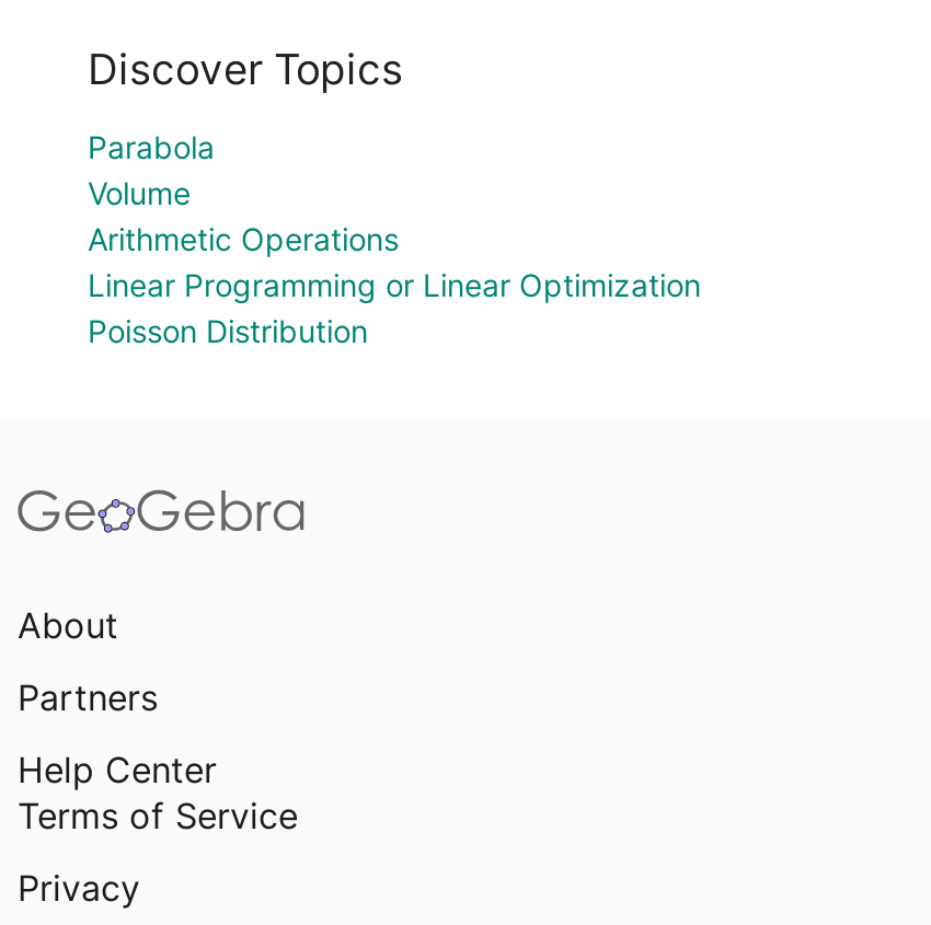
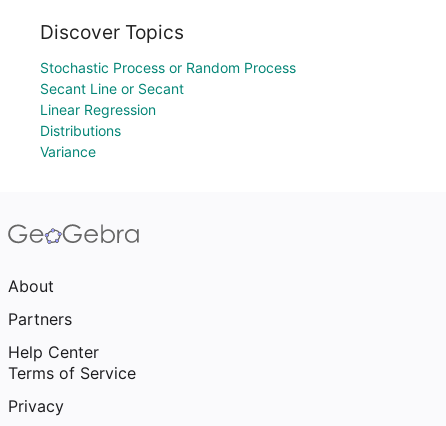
- Parabola
- Volume
- Arithmetic Operations
- Linear Programming or Linear Optimization
- Poisson Distribution
+ Stochastic Process or Random Process
+ Secant Line or Secant
+ Linear Regression
+ Distributions
+ Variance
